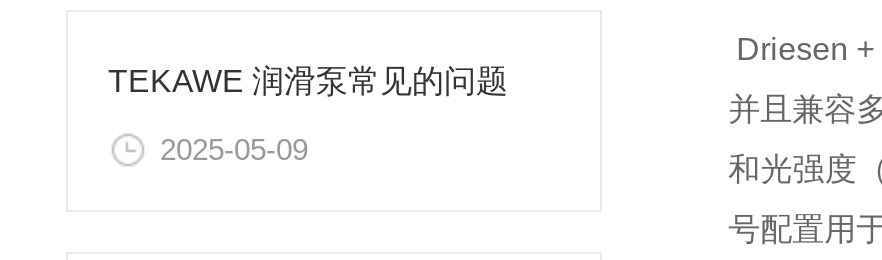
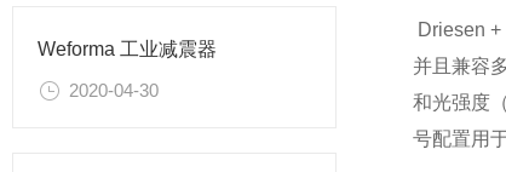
- TEKAWE 润滑泵常见的问题
+ Weforma 工业减震器

- 2025-05-09
+ 2020-04-30
